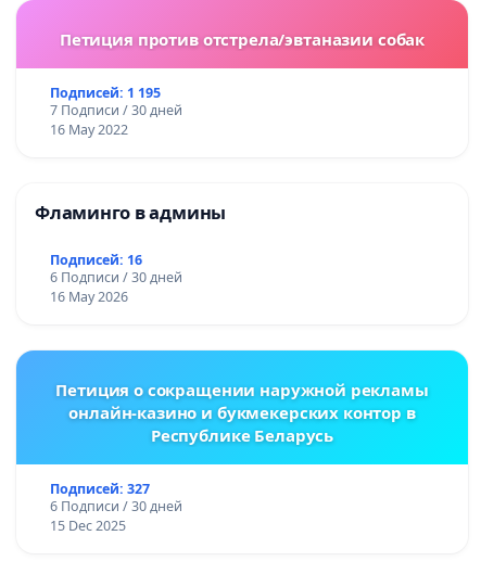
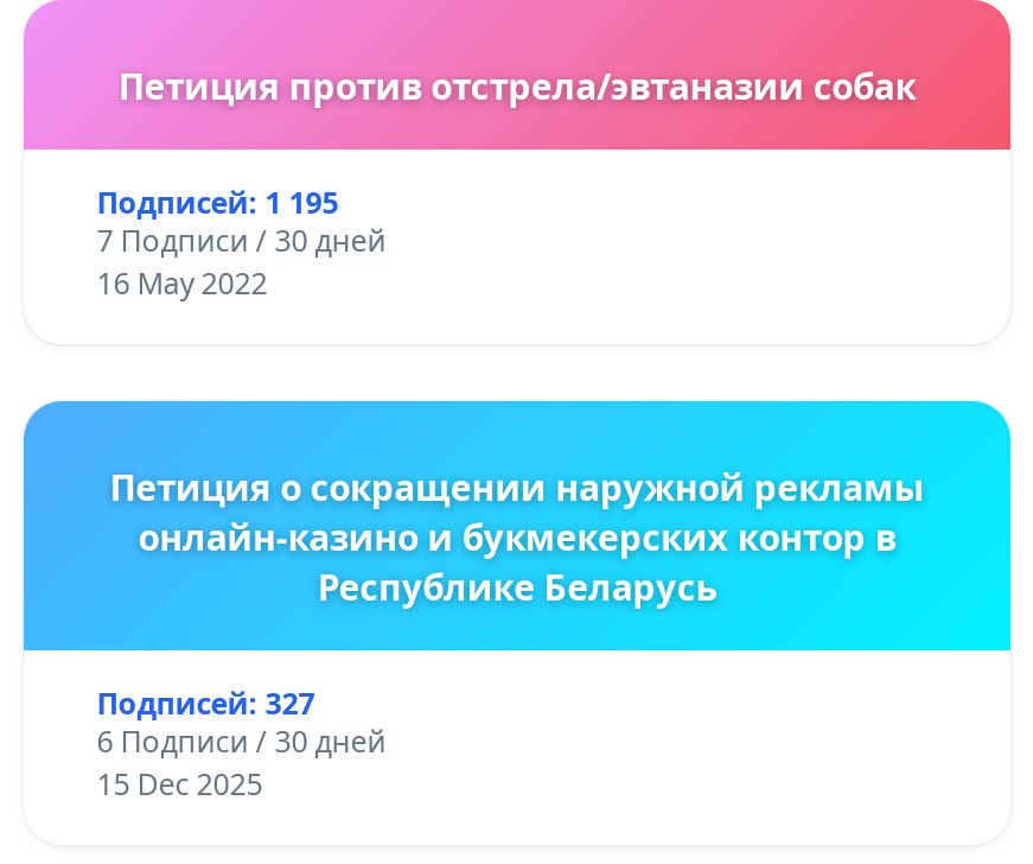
- Фламинго в админы
- Подписей: 16
- 6 Подписи / 30 дней
- 16 May 2026
